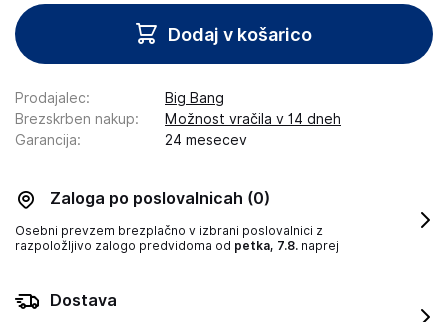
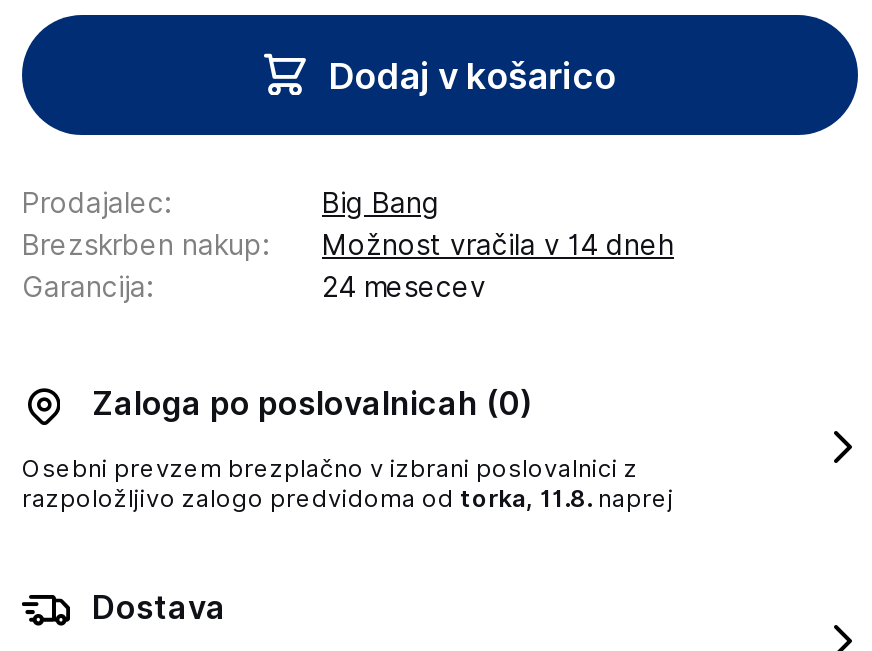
- razpoložljivo zalogo predvidoma od petka, 7.8. naprej
+ razpoložljivo zalogo predvidoma od torka, 11.8. naprej
